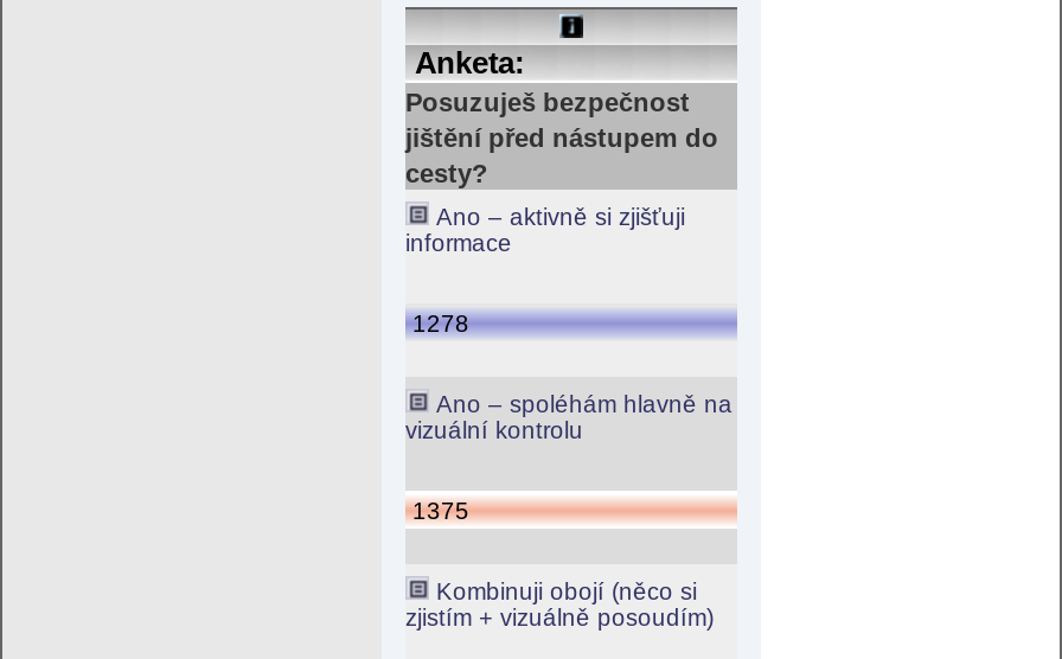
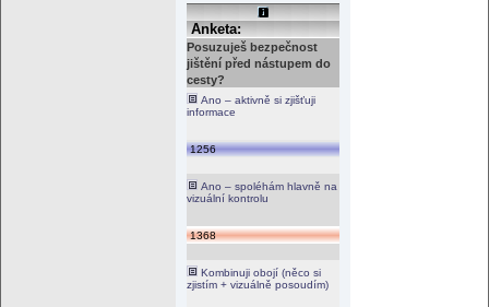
- 1278
+ 1256

- 1375
+ 1368
